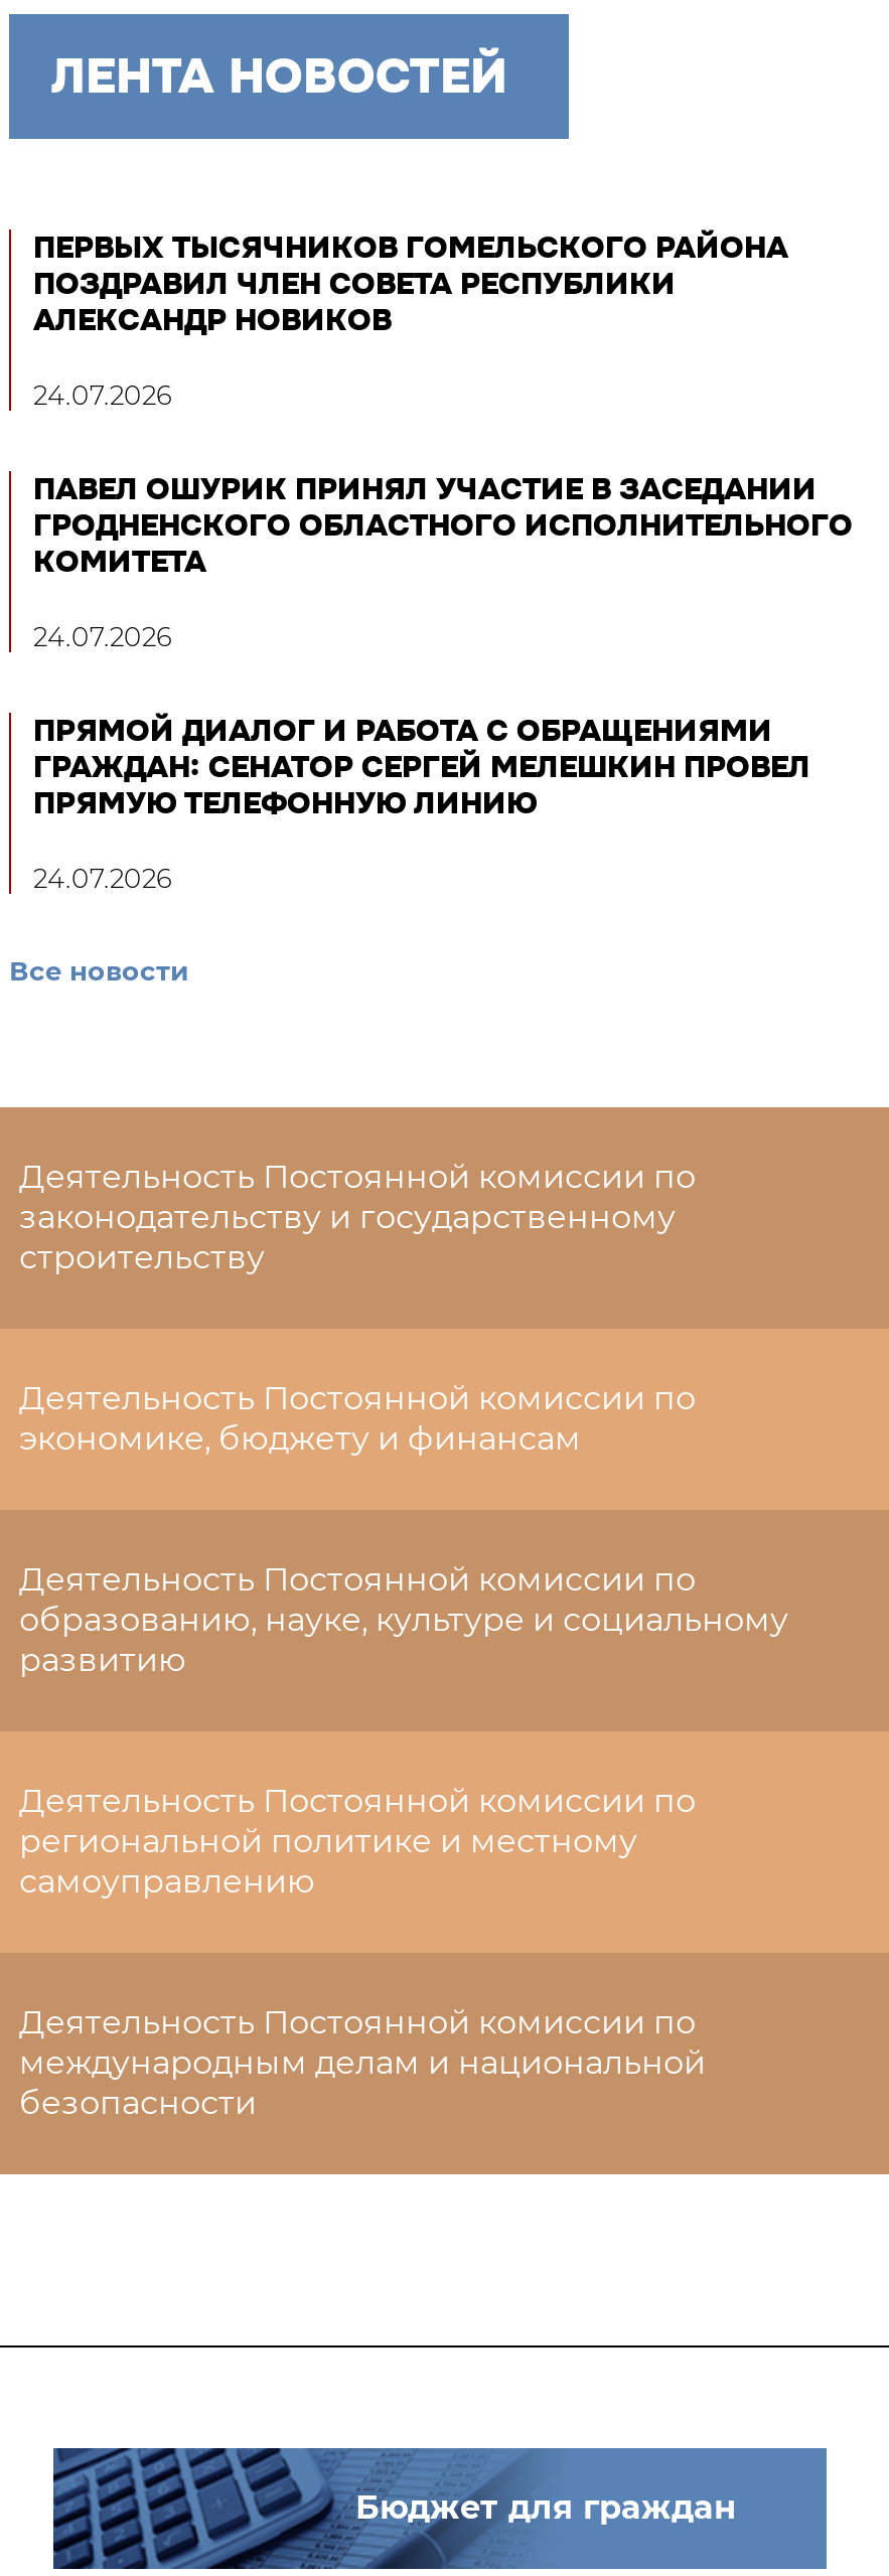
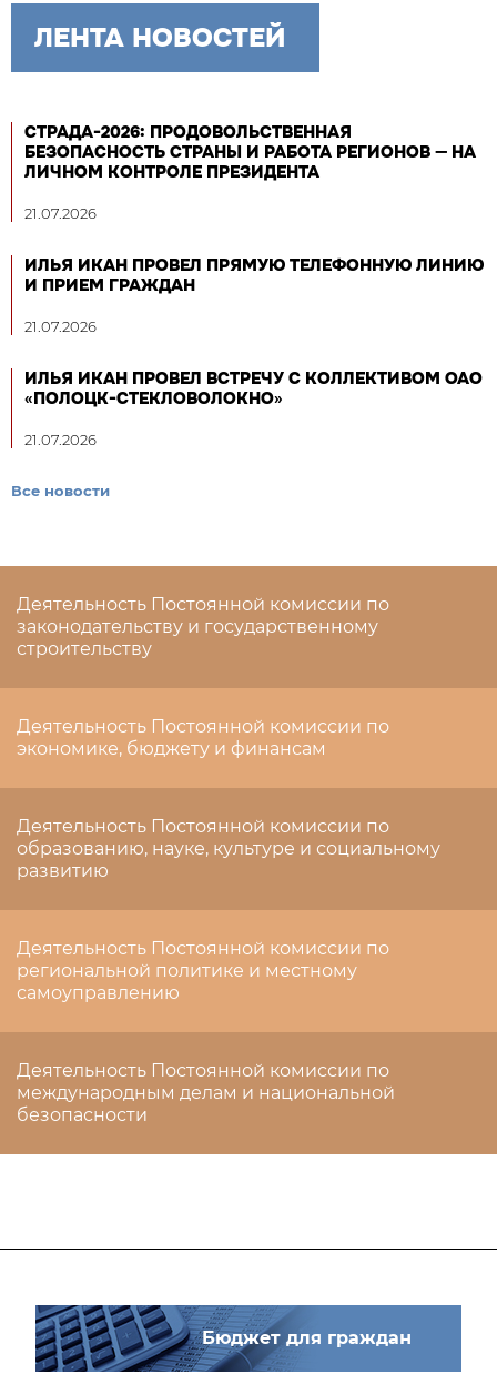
- ПЕРВЫХ ТЫСЯЧНИКОВ ГОМЕЛЬСКОГО РАЙОНА
- ПОЗДРАВИЛ ЧЛЕН СОВЕТА РЕСПУБЛИКИ
- АЛЕКСАНДР НОВИКОВ
+ СТРАДА-2026: ПРОДОВОЛЬСТВЕННАЯ
+ БЕЗОПАСНОСТЬ СТРАНЫ И РАБОТА РЕГИОНОВ — НА
+ ЛИЧНОМ КОНТРОЛЕ ПРЕЗИДЕНТА

- 24.07.2026
+ 21.07.2026

- ПАВЕЛ ОШУРИК ПРИНЯЛ УЧАСТИЕ В ЗАСЕДАНИИ
- ГРОДНЕНСКОГО ОБЛАСТНОГО ИСПОЛНИТЕЛЬНОГО
- КОМИТЕТА
+ ИЛЬЯ ИКАН ПРОВЕЛ ПРЯМУЮ ТЕЛЕФОННУЮ ЛИНИЮ
+ И ПРИЕМ ГРАЖДАН

- 24.07.2026
+ 21.07.2026

- ПРЯМОЙ ДИАЛОГ И РАБОТА С ОБРАЩЕНИЯМИ
- ГРАЖДАН: СЕНАТОР СЕРГЕЙ МЕЛЕШКИН ПРОВЕЛ
- ПРЯМУЮ ТЕЛЕФОННУЮ ЛИНИЮ
+ ИЛЬЯ ИКАН ПРОВЕЛ ВСТРЕЧУ С КОЛЛЕКТИВОМ ОАО
+ «ПОЛОЦК-СТЕКЛОВОЛОКНО»

- 24.07.2026
+ 21.07.2026
